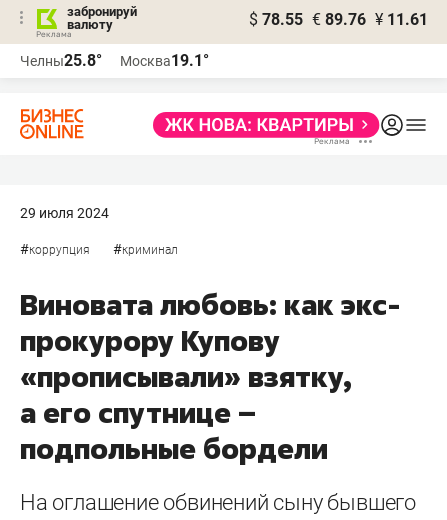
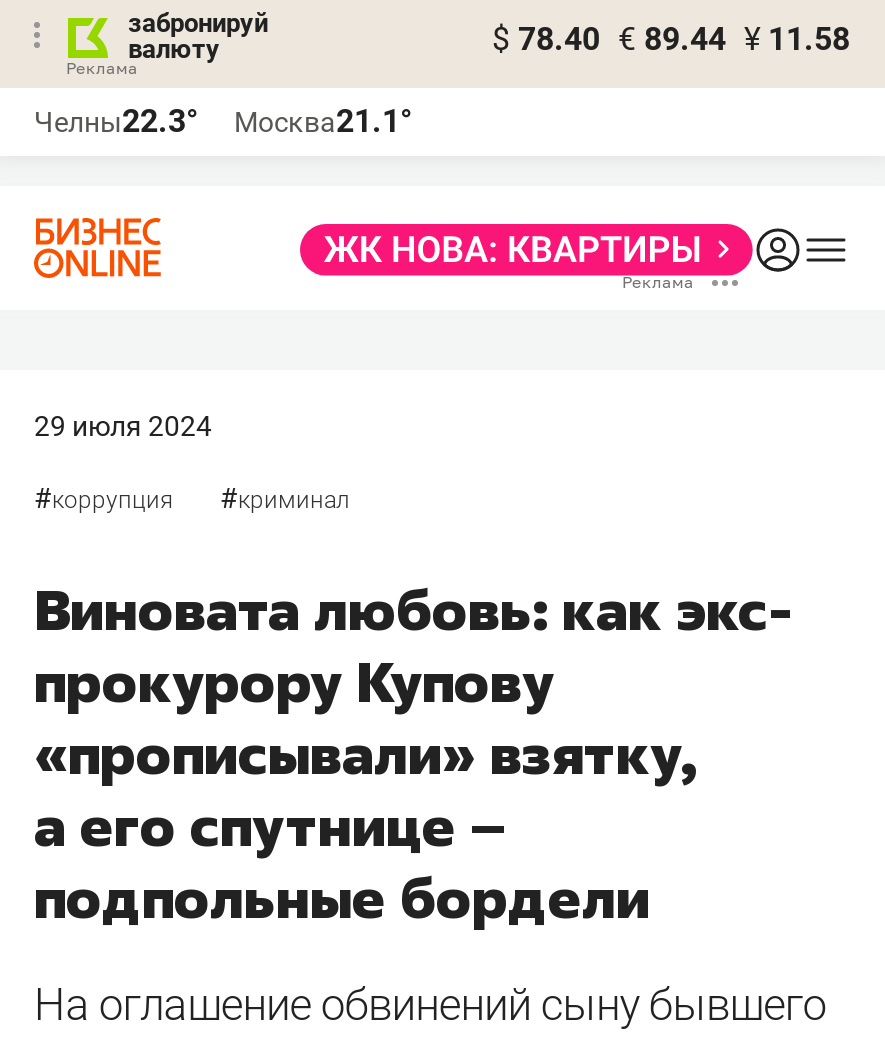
- $ 78.55 € 89.76 ¥ 11.61
+ $ 78.40 € 89.44 ¥ 11.58

- Челны25.8°
+ Челны22.3°

- Москва19.1°
+ Москва21.1°
